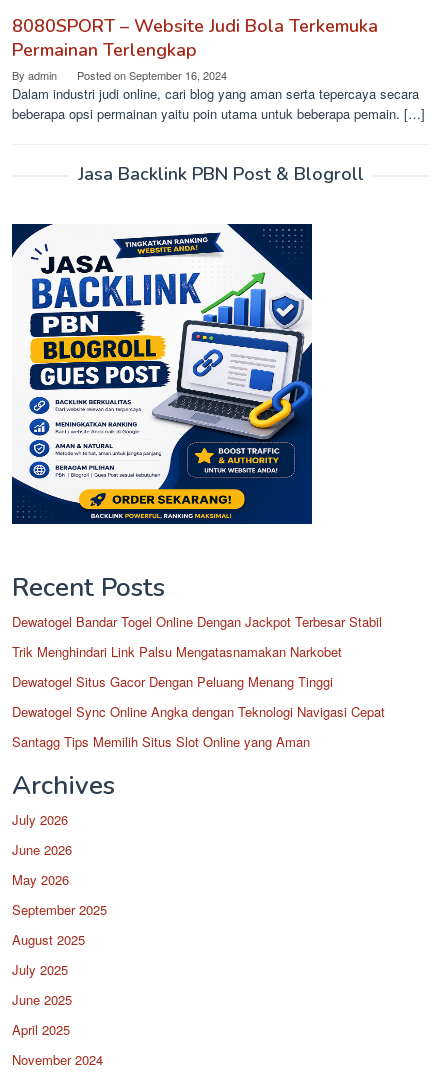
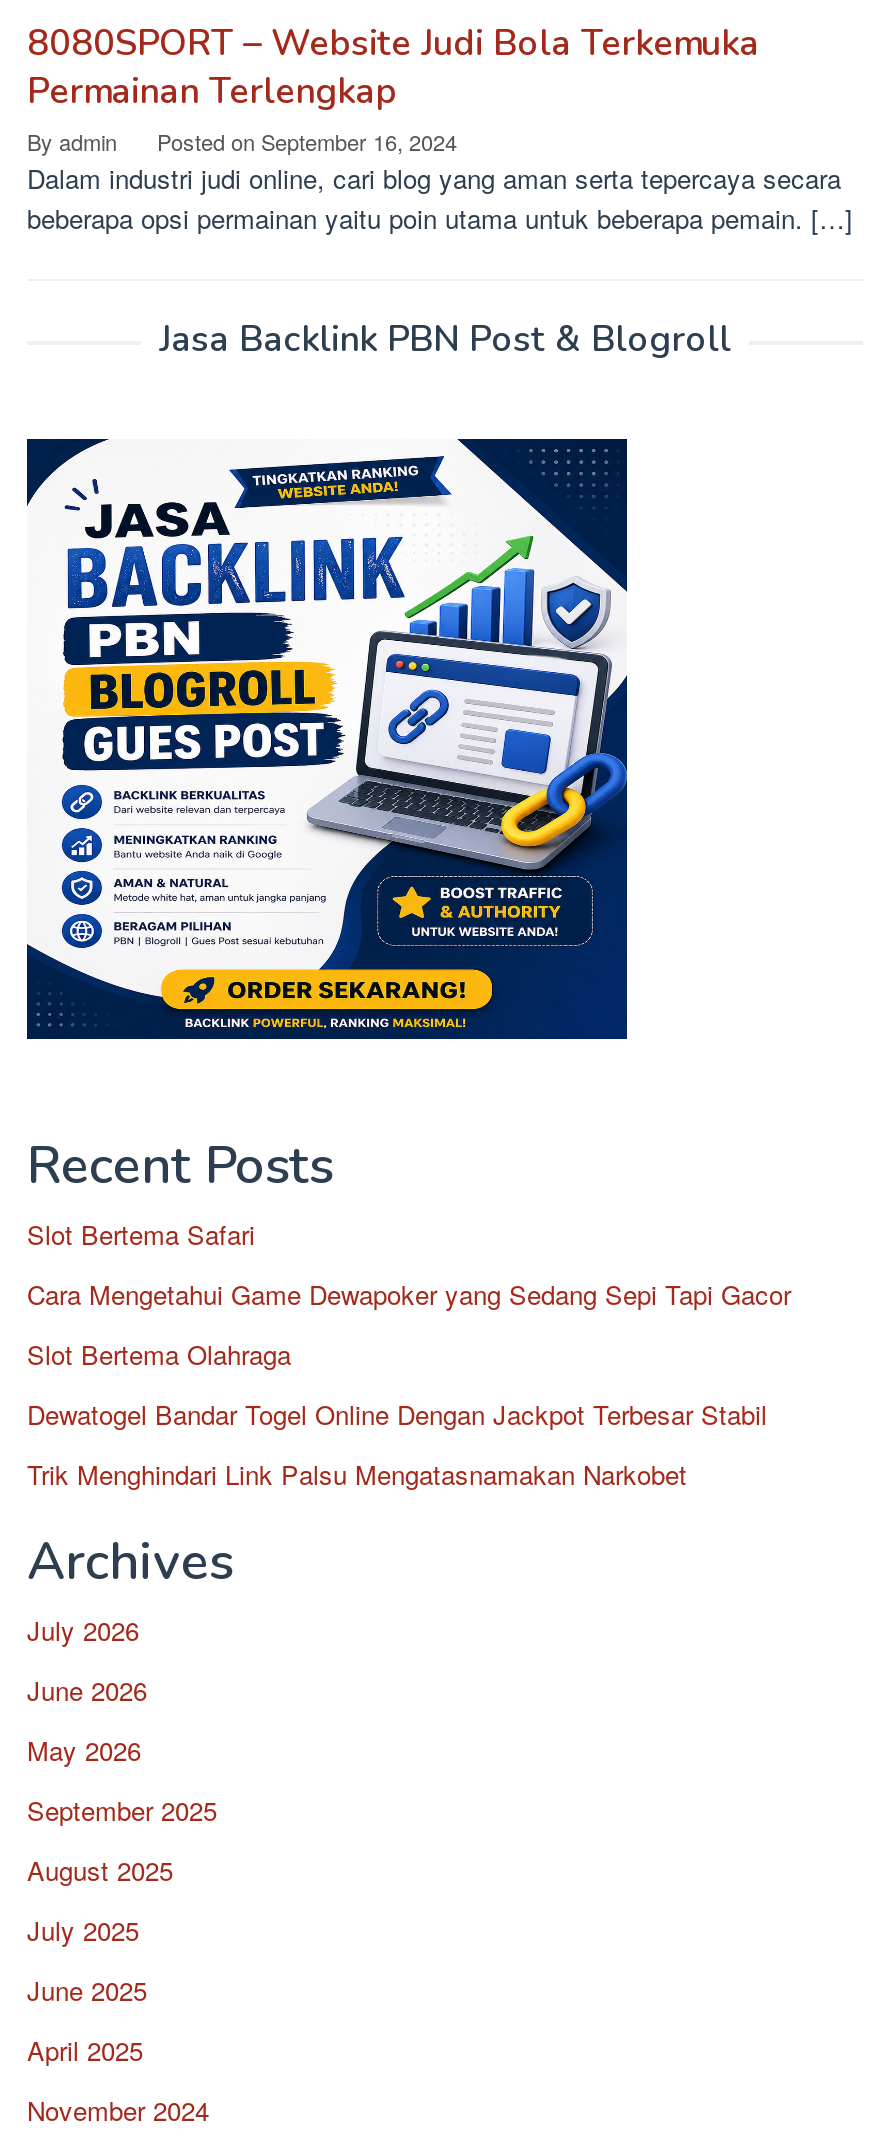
+ Slot Bertema Safari
+ Cara Mengetahui Game Dewapoker yang Sedang Sepi Tapi Gacor
+ Slot Bertema Olahraga

moved down: Dewatogel Bandar Togel Online Dengan Jackpot Terbesar Stabil | Trik Menghindari Link Palsu Mengatasnamakan Narkobet

- Dewatogel Situs Gacor Dengan Peluang Menang Tinggi
- Dewatogel Sync Online Angka dengan Teknologi Navigasi Cepat
- Santagg Tips Memilih Situs Slot Online yang Aman
